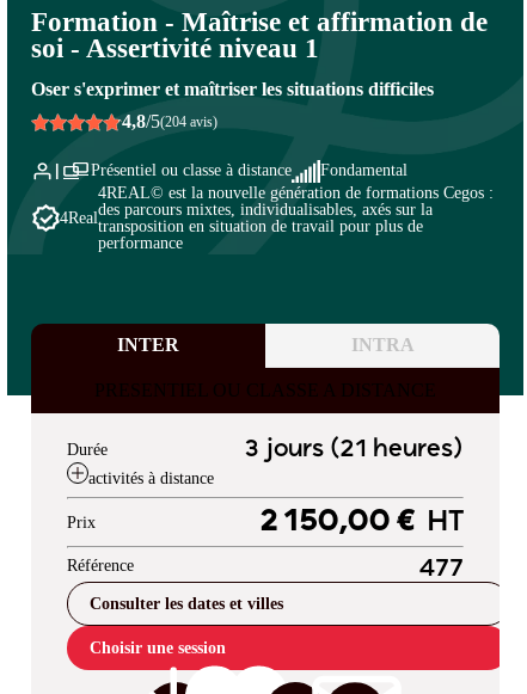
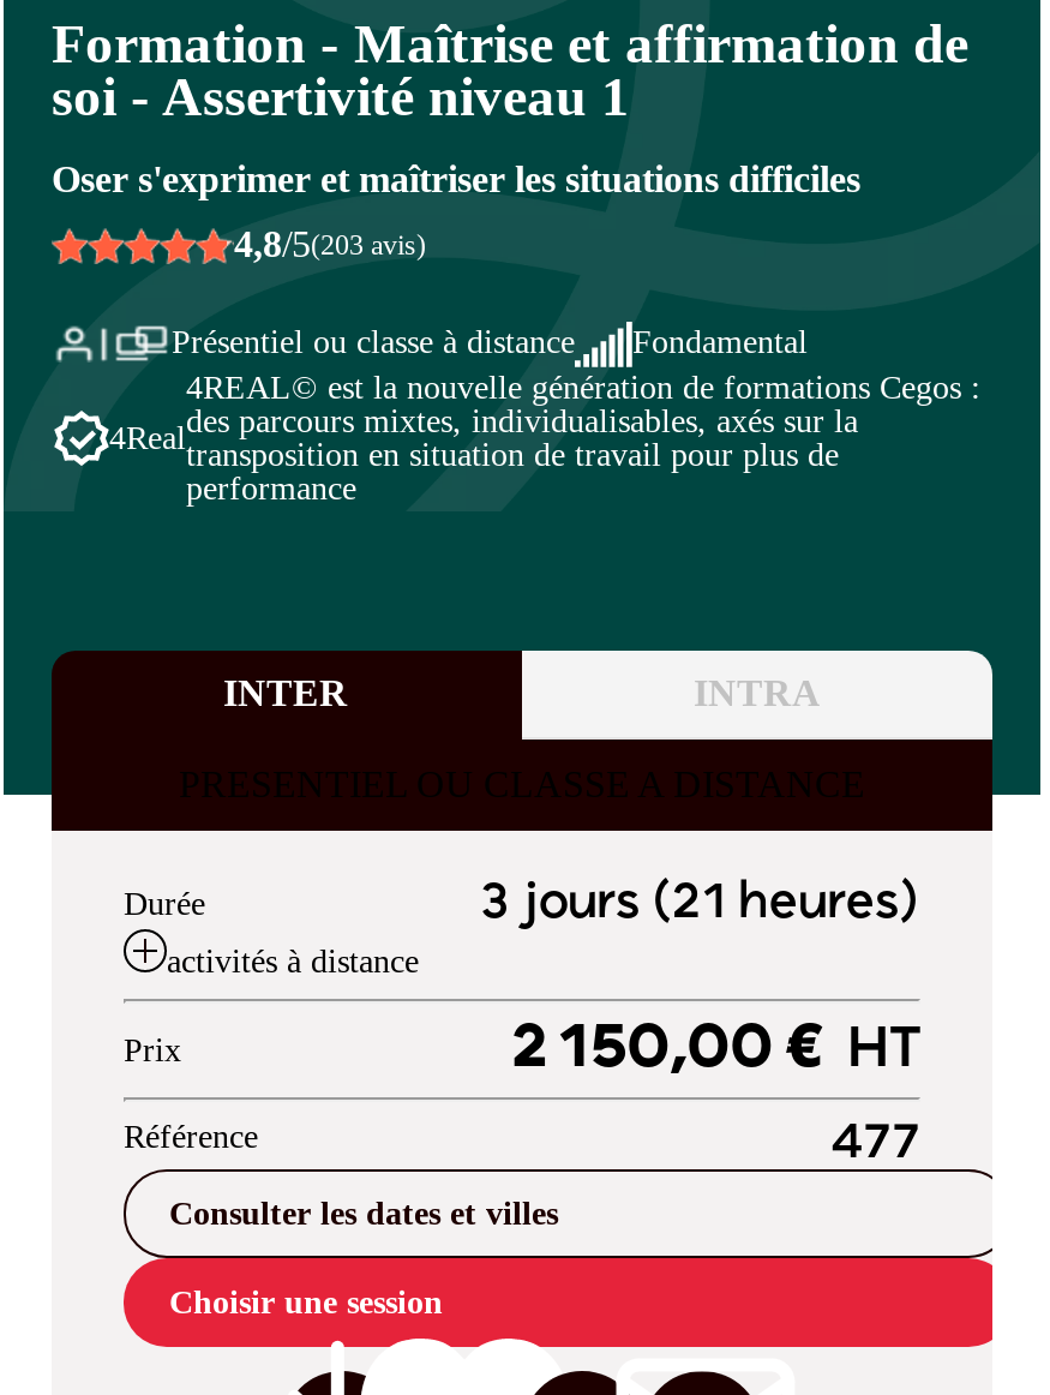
- 4,8/5(204 avis)
+ 4,8/5(203 avis)
